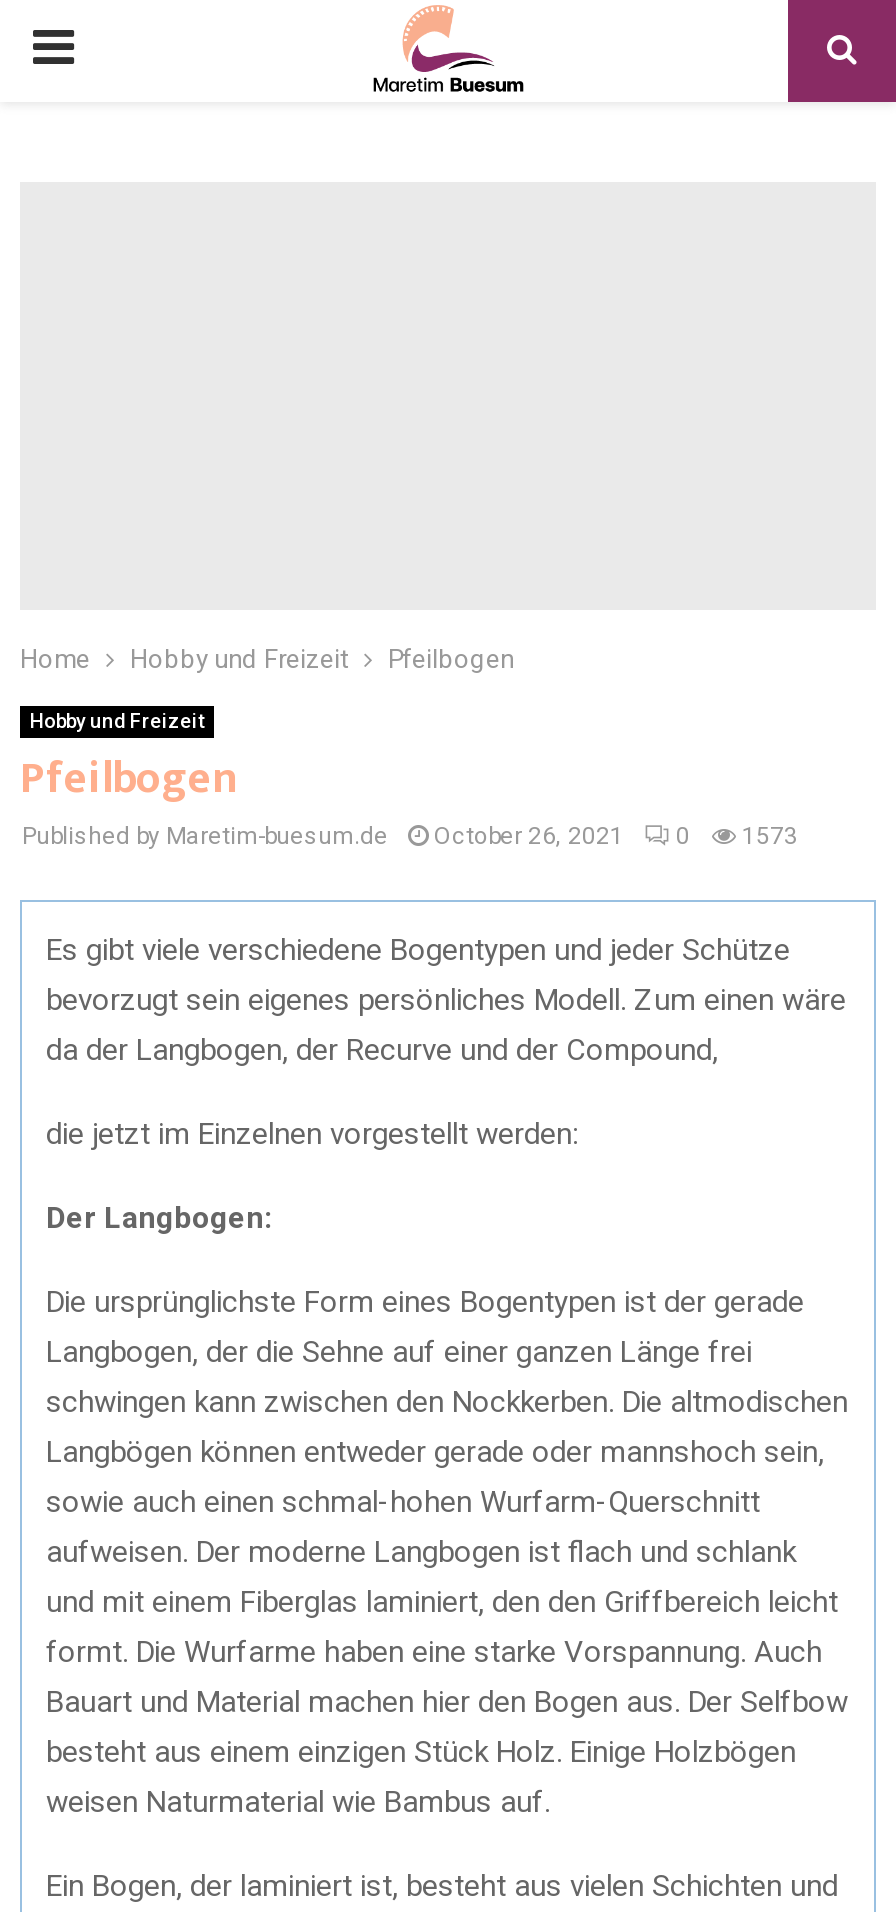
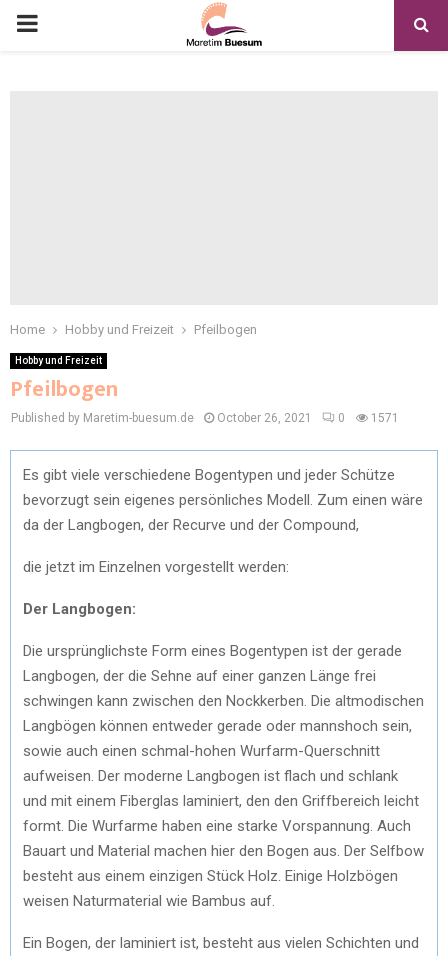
- Published by Maretim-buesum.de October 26, 2021 0 1573
+ Published by Maretim-buesum.de October 26, 2021 0 1571
